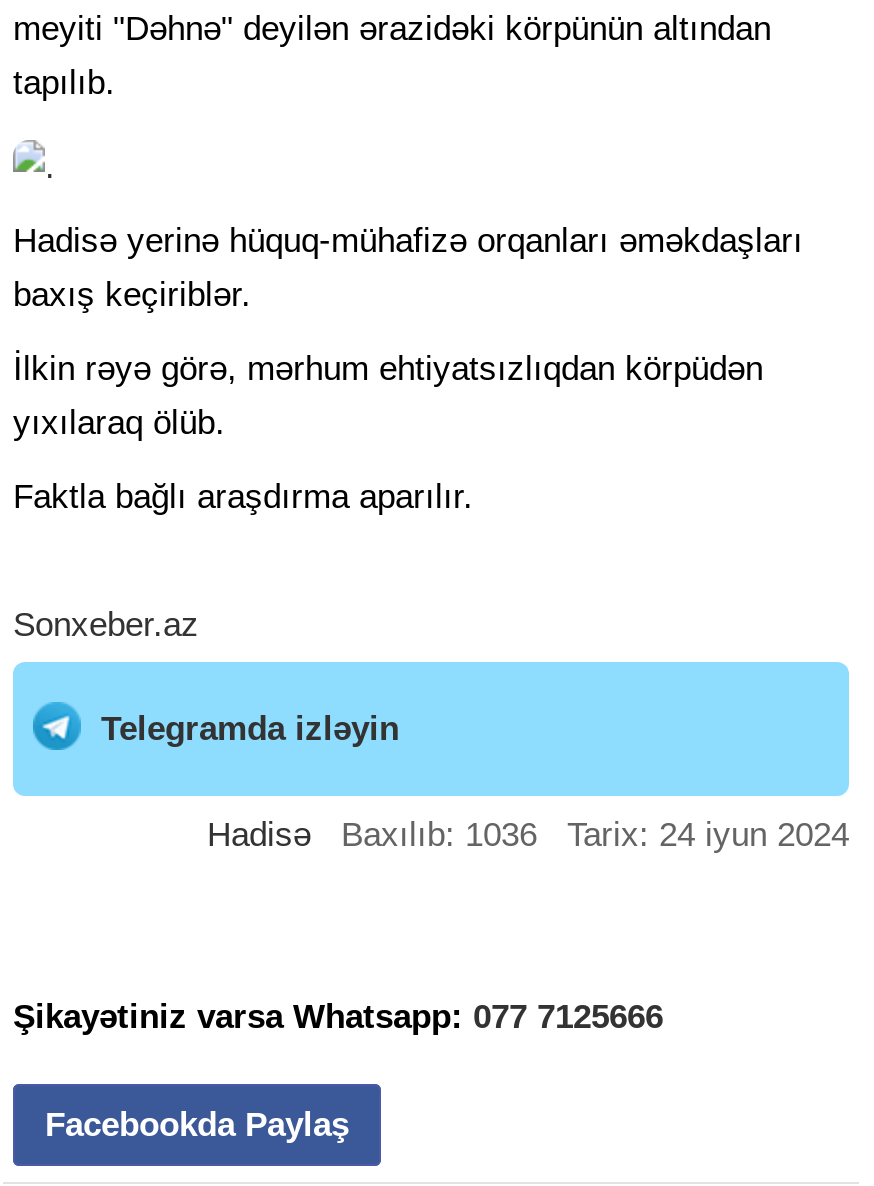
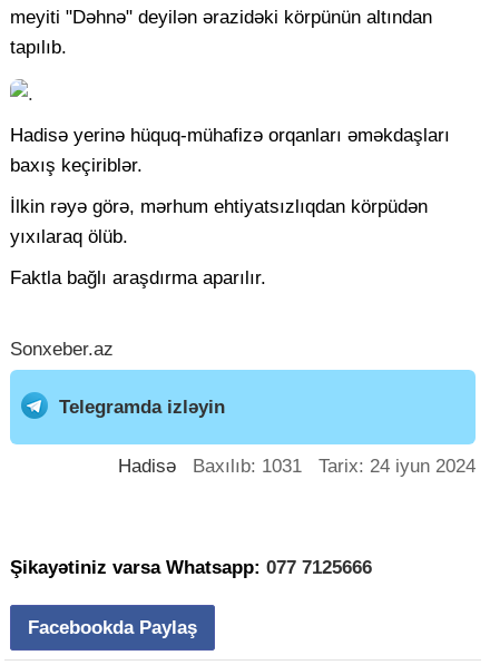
- Hadisə Baxılıb: 1036 Tarix: 24 iyun 2024
+ Hadisə Baxılıb: 1031 Tarix: 24 iyun 2024
